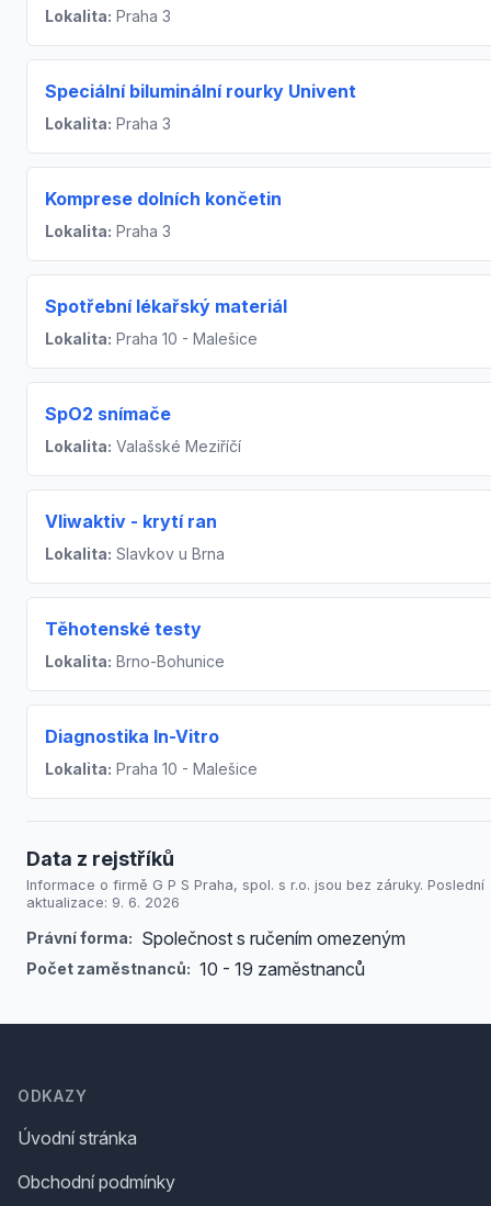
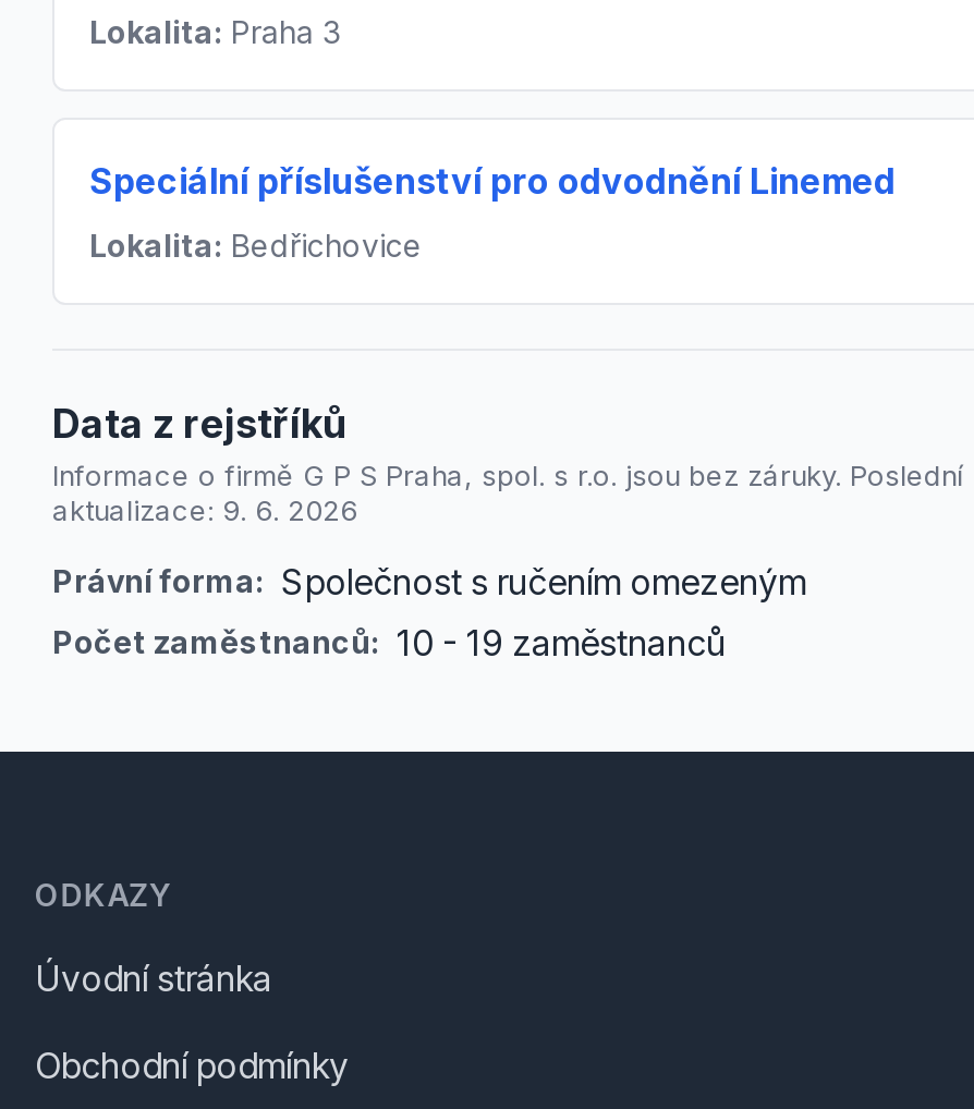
- Speciální biluminální rourky Univent
- Lokalita: Praha 3
- Komprese dolních končetin
- Lokalita: Praha 3
- Spotřební lékařský materiál
- Lokalita: Praha 10 - Malešice
- SpO2 snímače
- Lokalita: Valašské Meziříčí
- Vliwaktiv - krytí ran
- Lokalita: Slavkov u Brna
- Těhotenské testy
- Lokalita: Brno-Bohunice
- Diagnostika In-Vitro
- Lokalita: Praha 10 - Malešice
+ Speciální příslušenství pro odvodnění Linemed
+ Lokalita: Bedřichovice
